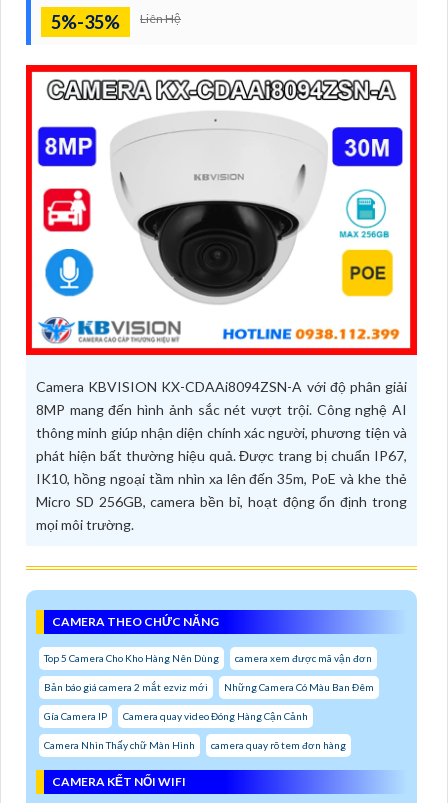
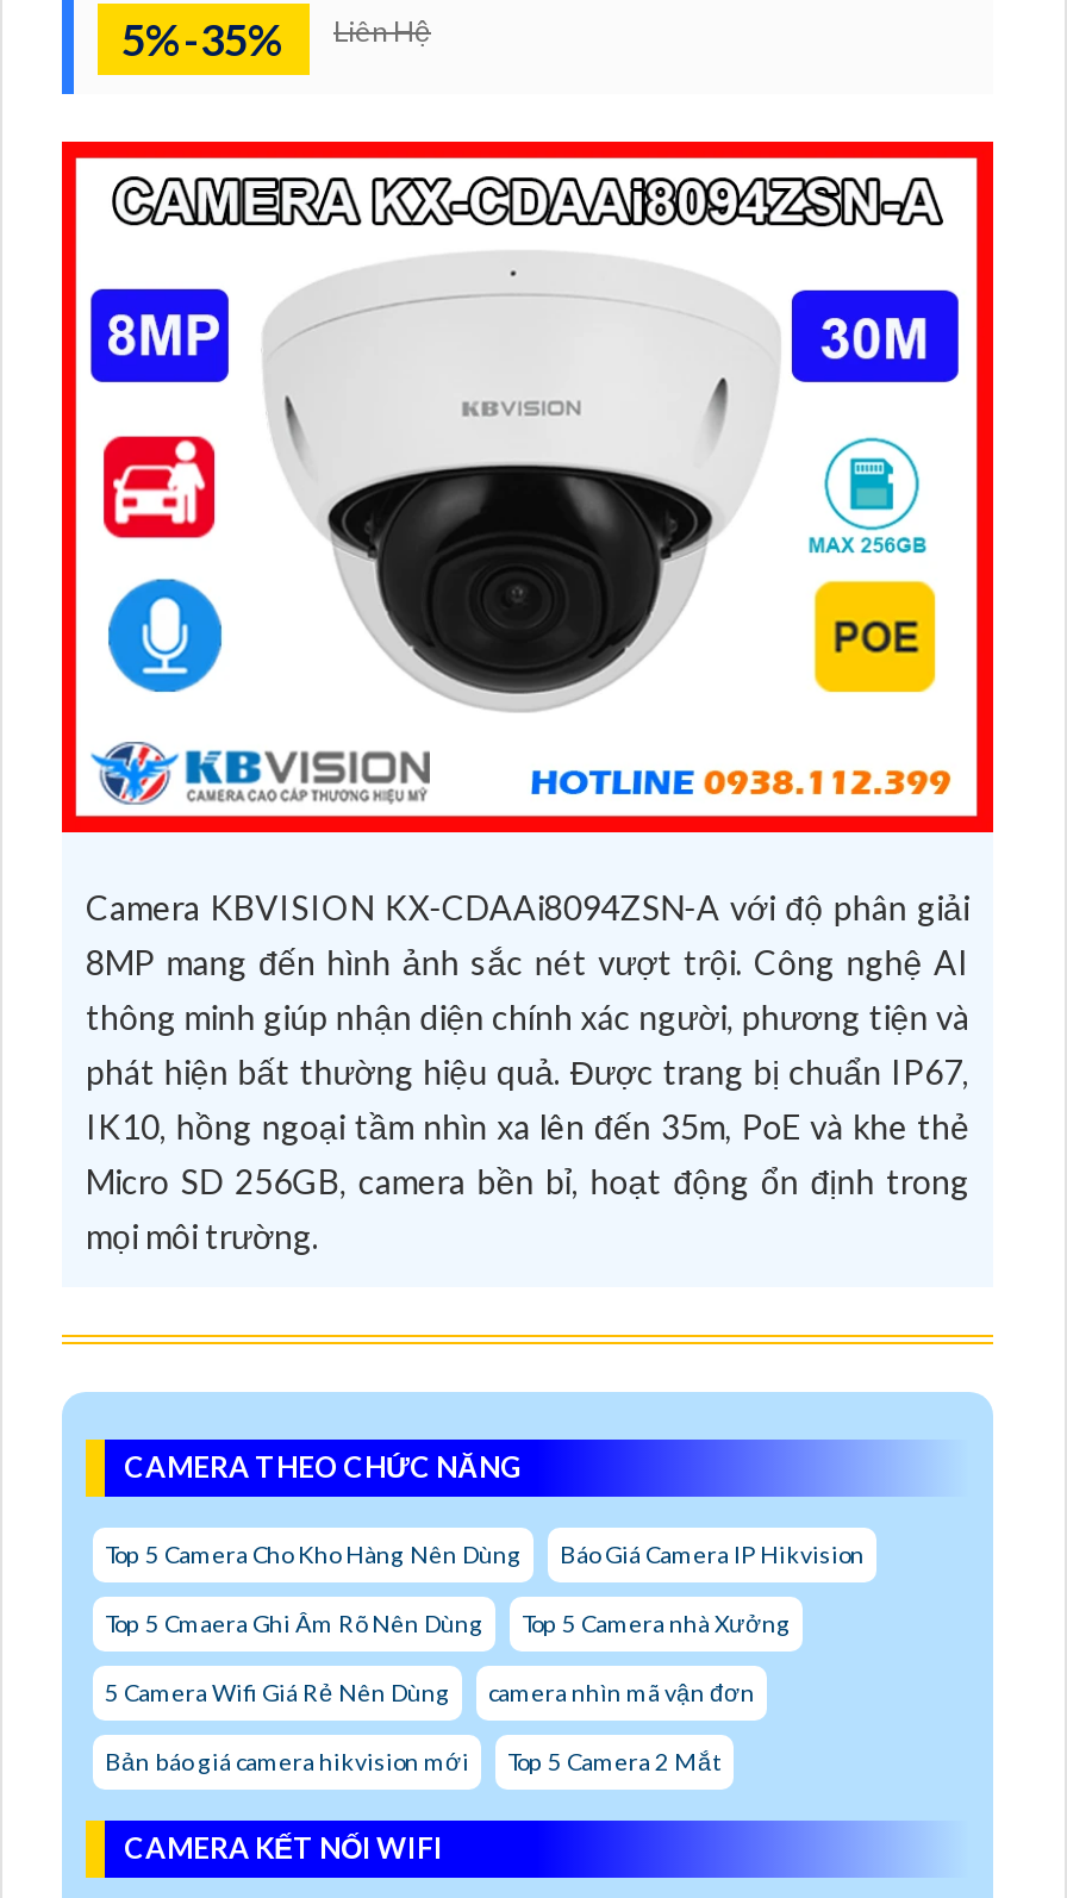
- camera xem được mã vận đơn
+ Báo Giá Camera IP Hikvision

- Bản báo giá camera 2 mắt ezviz mới
- Những Camera Có Màu Ban Đêm
+ Top 5 Cmaera Ghi Âm Rõ Nên Dùng
+ Top 5 Camera nhà Xưởng

- Gía Camera IP
- Camera quay video Đóng Hàng Cận Cảnh
+ 5 Camera Wifi Giá Rẻ Nên Dùng
+ camera nhìn mã vận đơn

- Camera Nhìn Thấy chữ Màn Hình
- camera quay rõ tem đơn hàng
+ Bản báo giá camera hikvision mới
+ Top 5 Camera 2 Mắt
